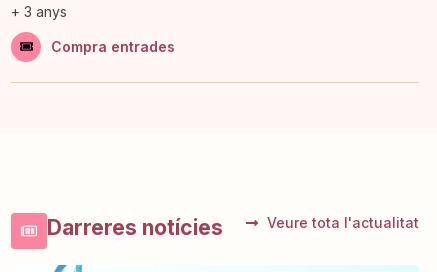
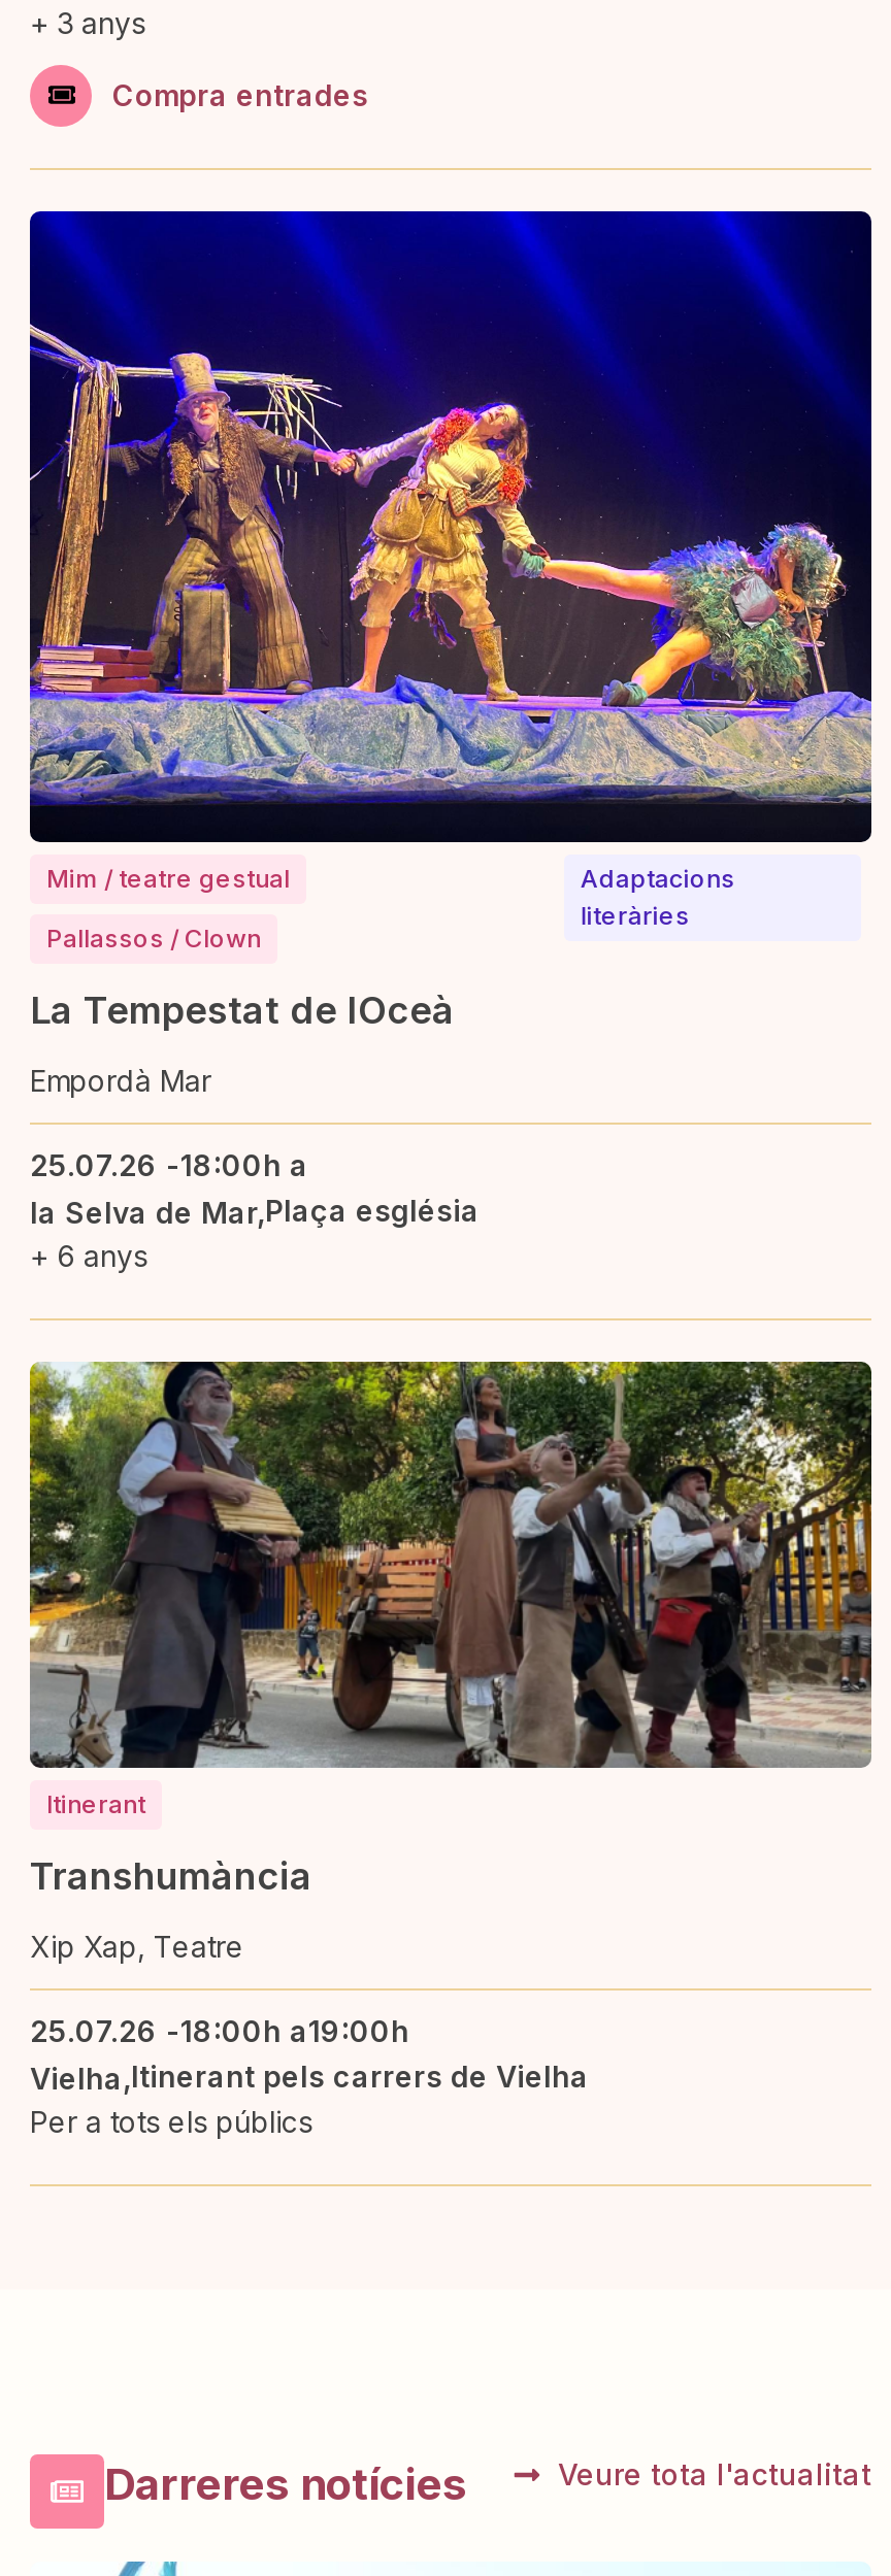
+ [image]
+ Mim / teatre gestual
+ Pallassos / Clown

+ [image]
+ Itinerant
+ Transhumància
+ Xip Xap, Teatre
+ 25.07.26 -18:00h a19:00h
+ Vielha Itinerant pels carrers de Vielha
+ Per a tots els públics

+ Adaptacions
+ literàries
+ La Tempestat de lOceà
+ Empordà Mar
+ 25.07.26 -18:00h a
+ la Selva de Mar Plaça església
+ + 6 anys
